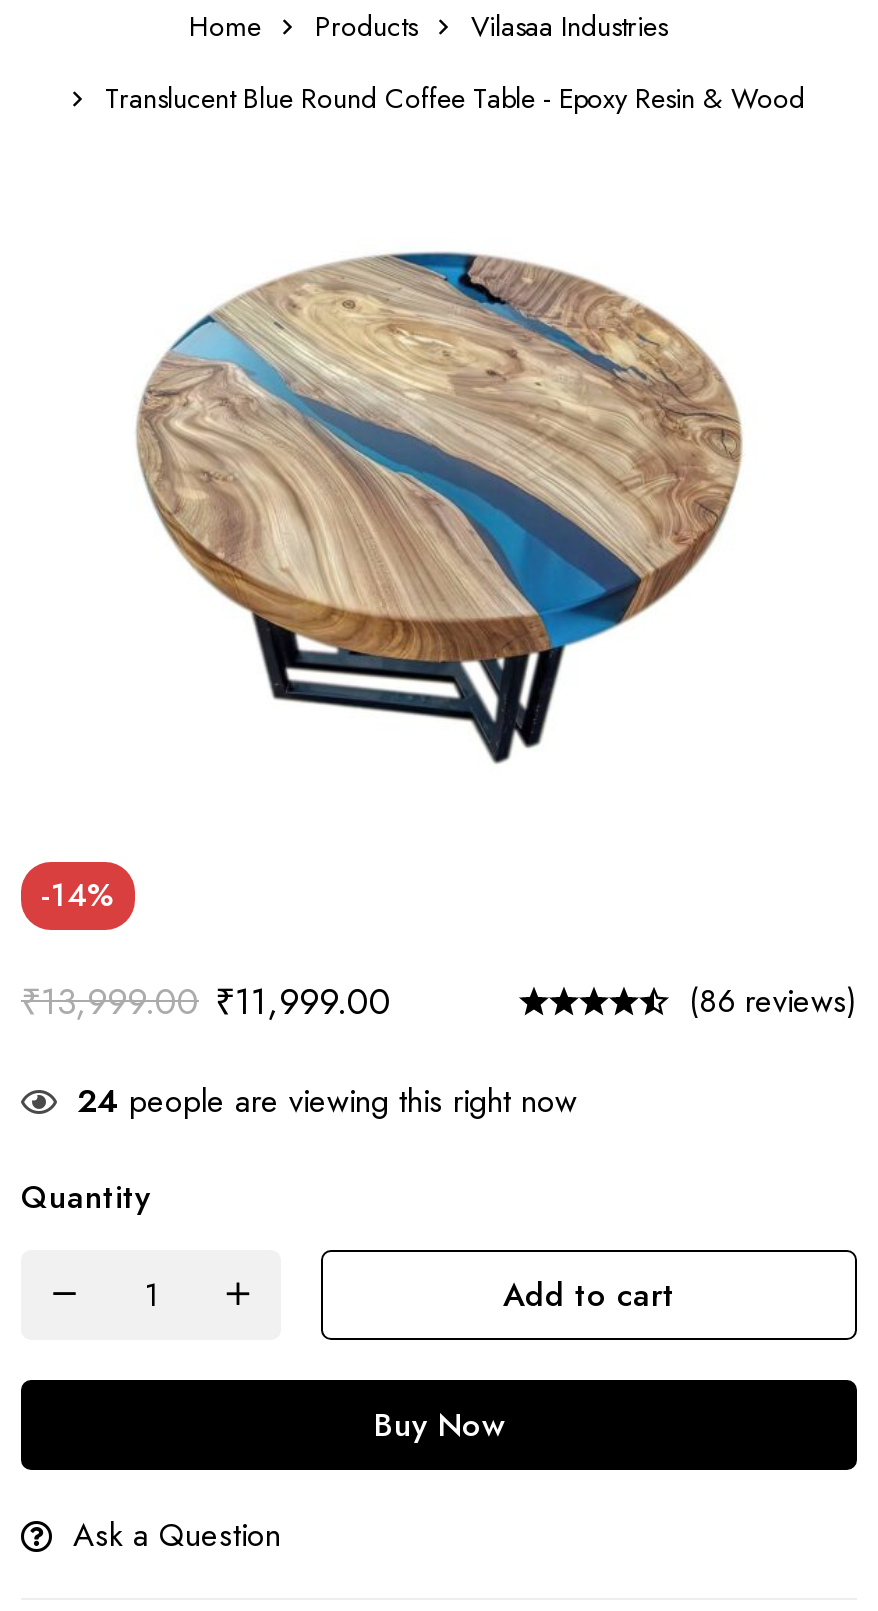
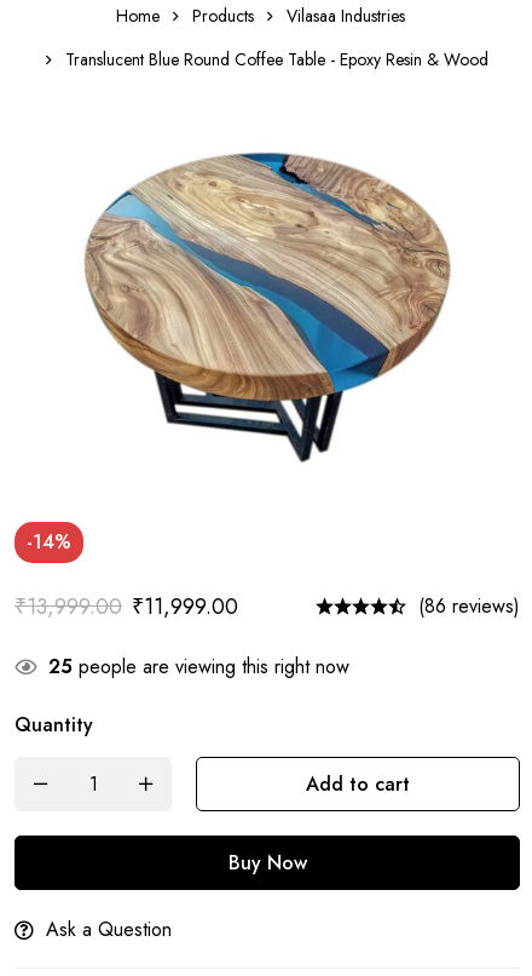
- 24 people are viewing this right now
+ 25 people are viewing this right now
